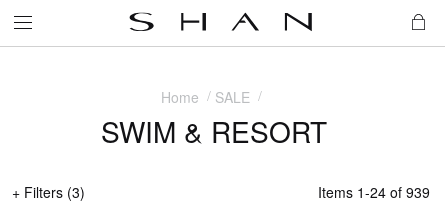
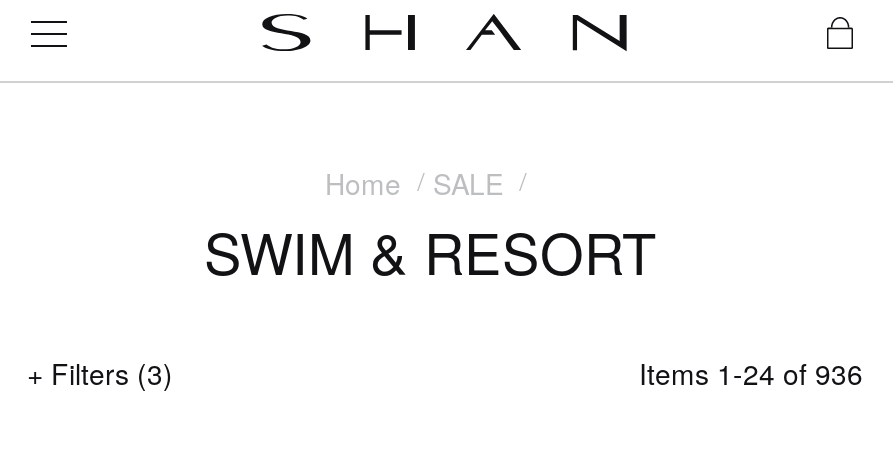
- Items 1 - 24 of 939
+ Items 1 - 24 of 936
